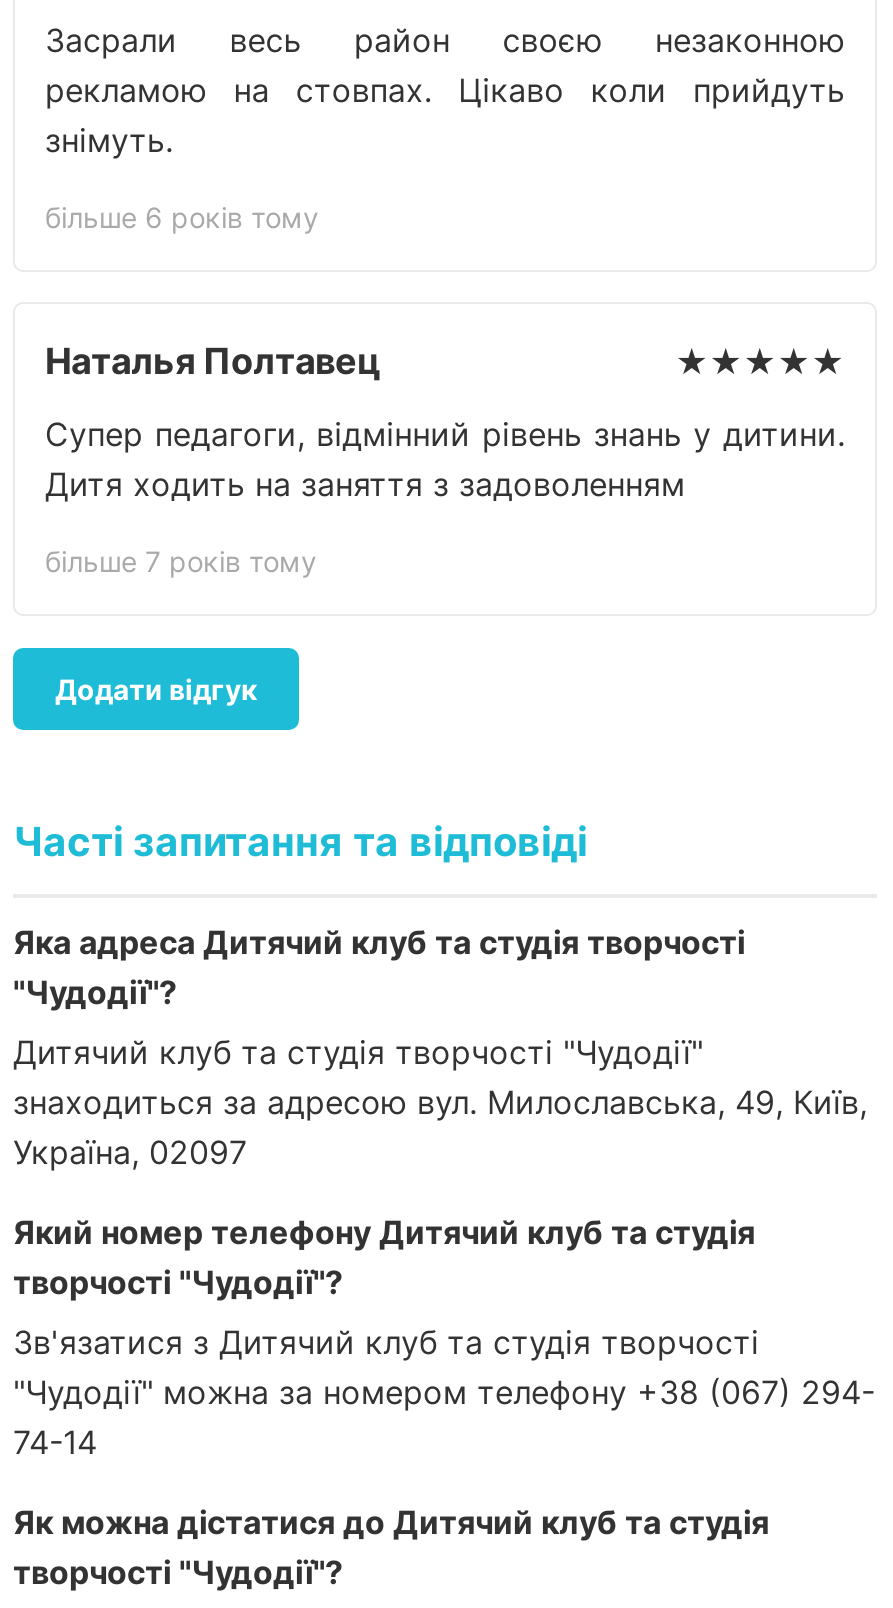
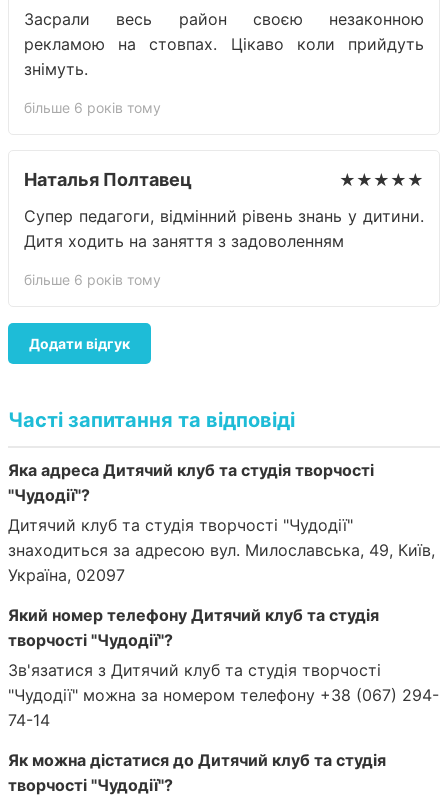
- більше 7 років тому
+ більше 6 років тому
